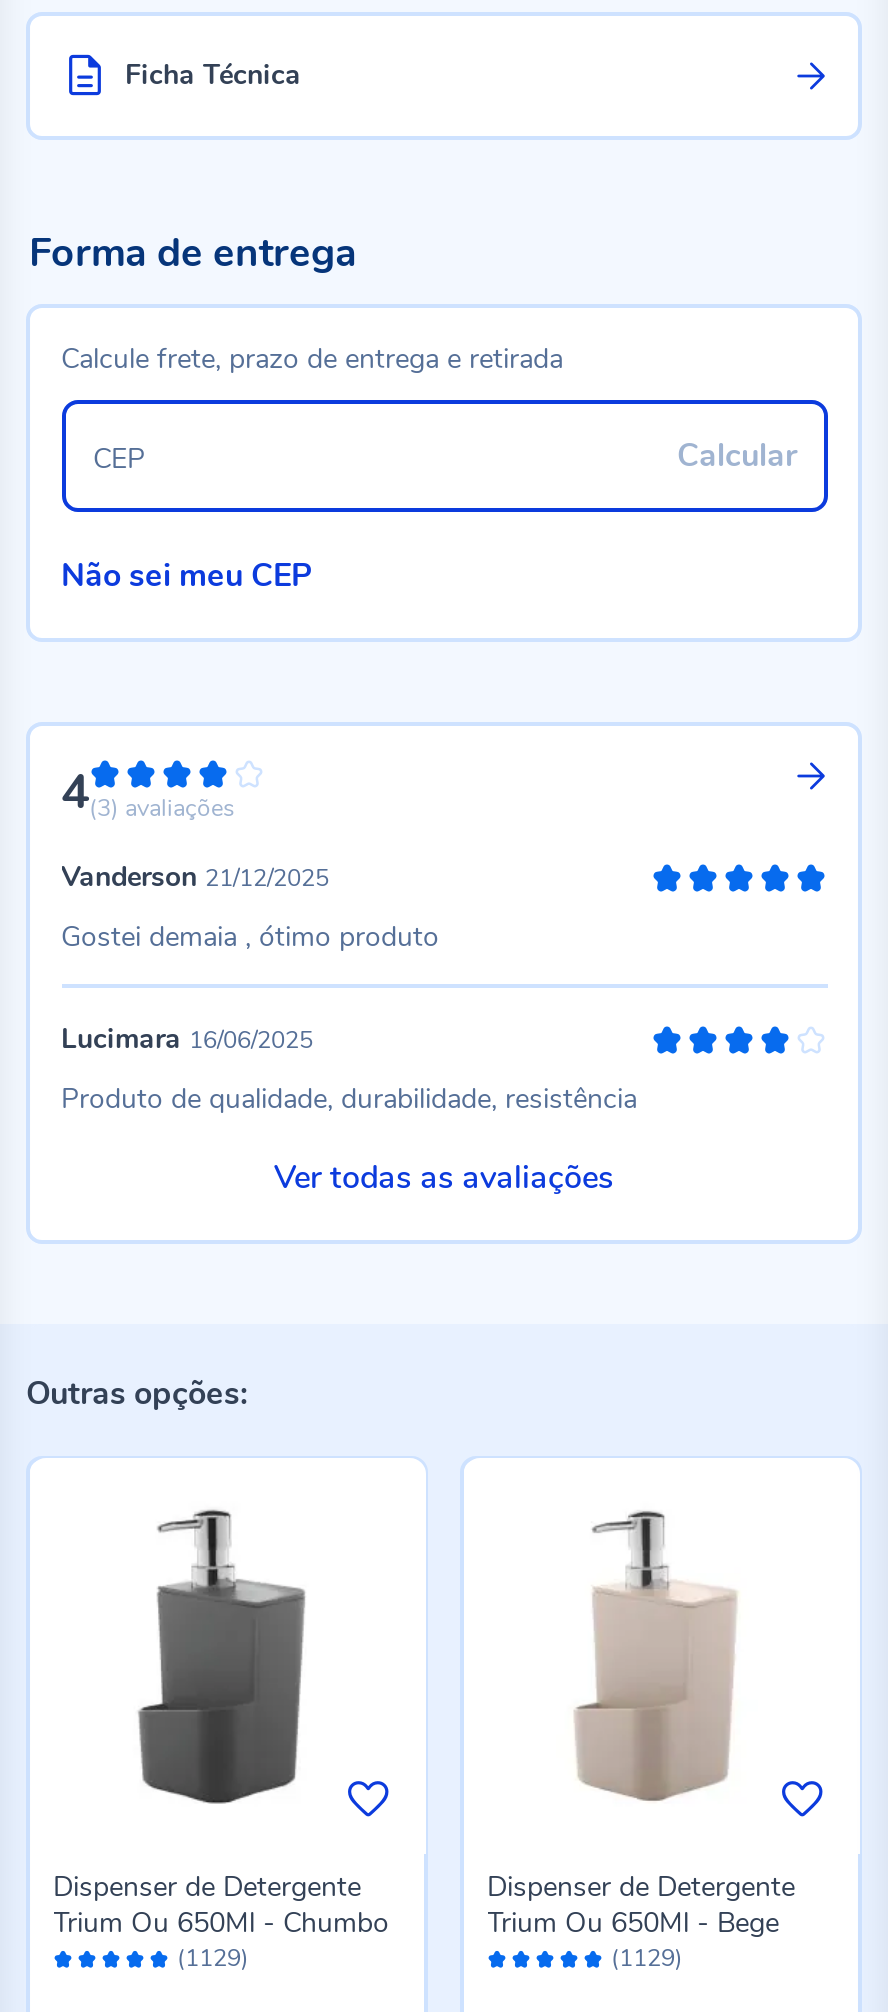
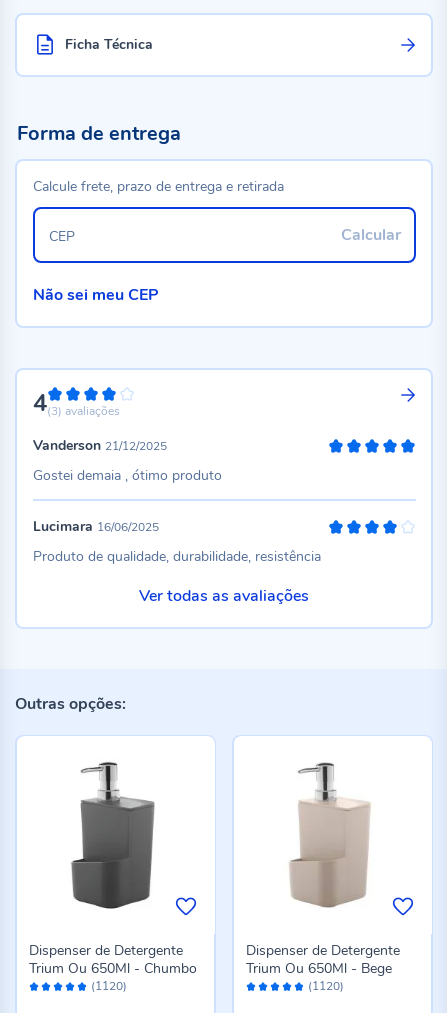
- (1129)
+ (1120)

- (1129)
+ (1120)
